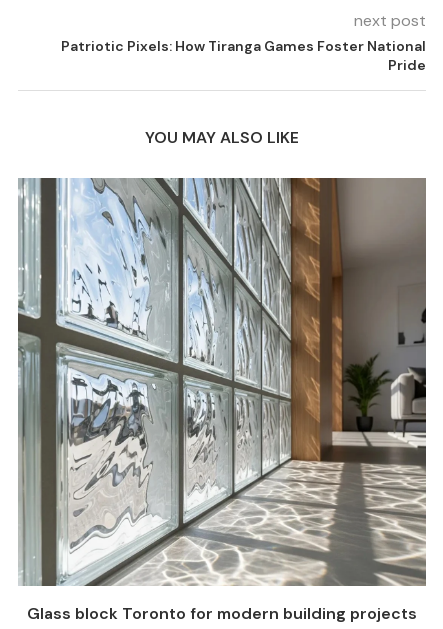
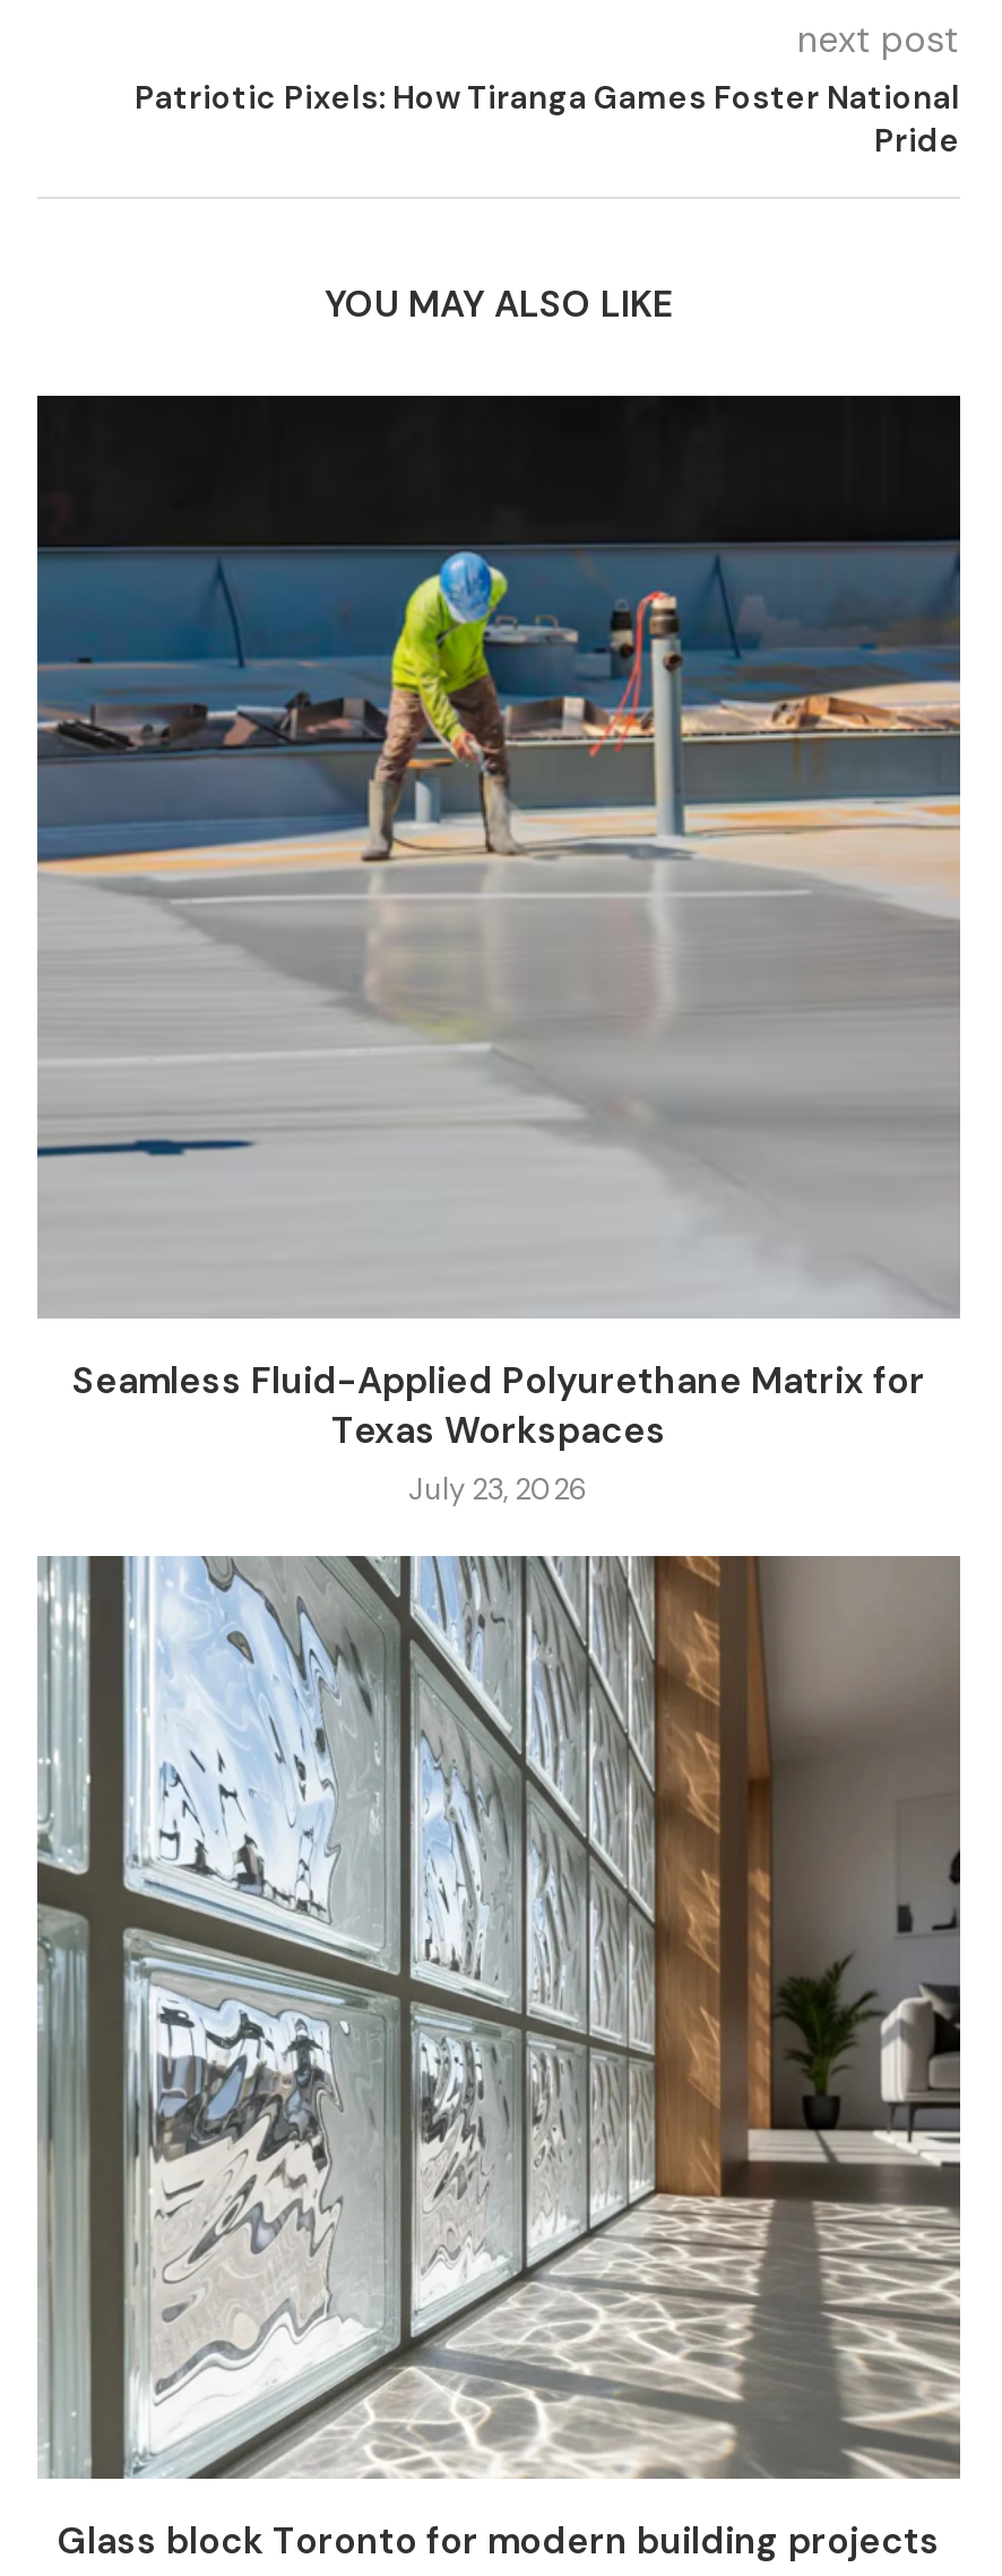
+ [image]
+ Seamless Fluid-Applied Polyurethane Matrix for
+ Texas Workspaces
+ July 23, 2026
